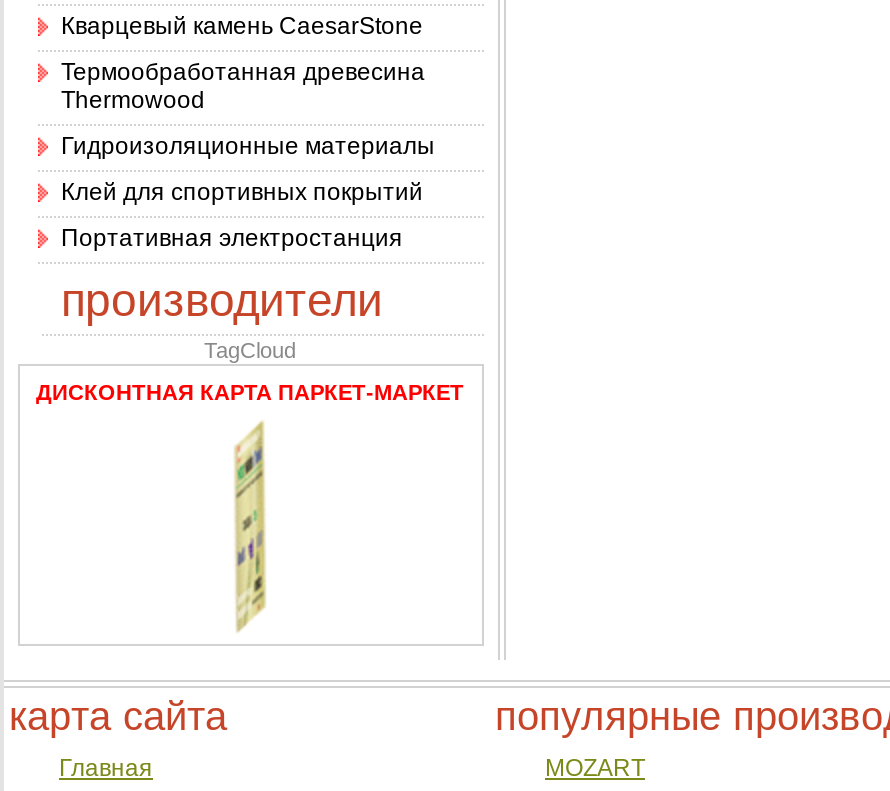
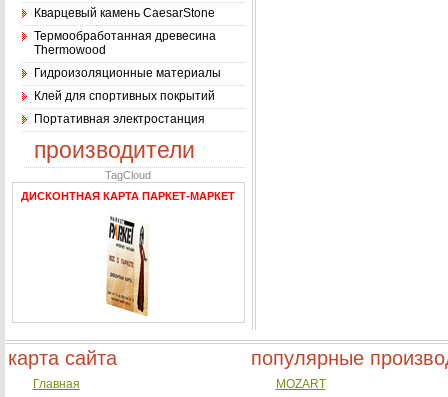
- [image]
+ [image]
